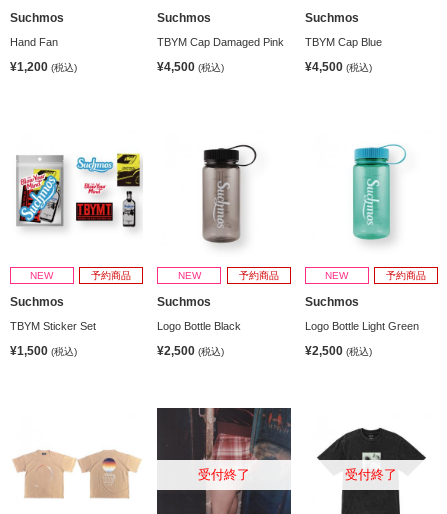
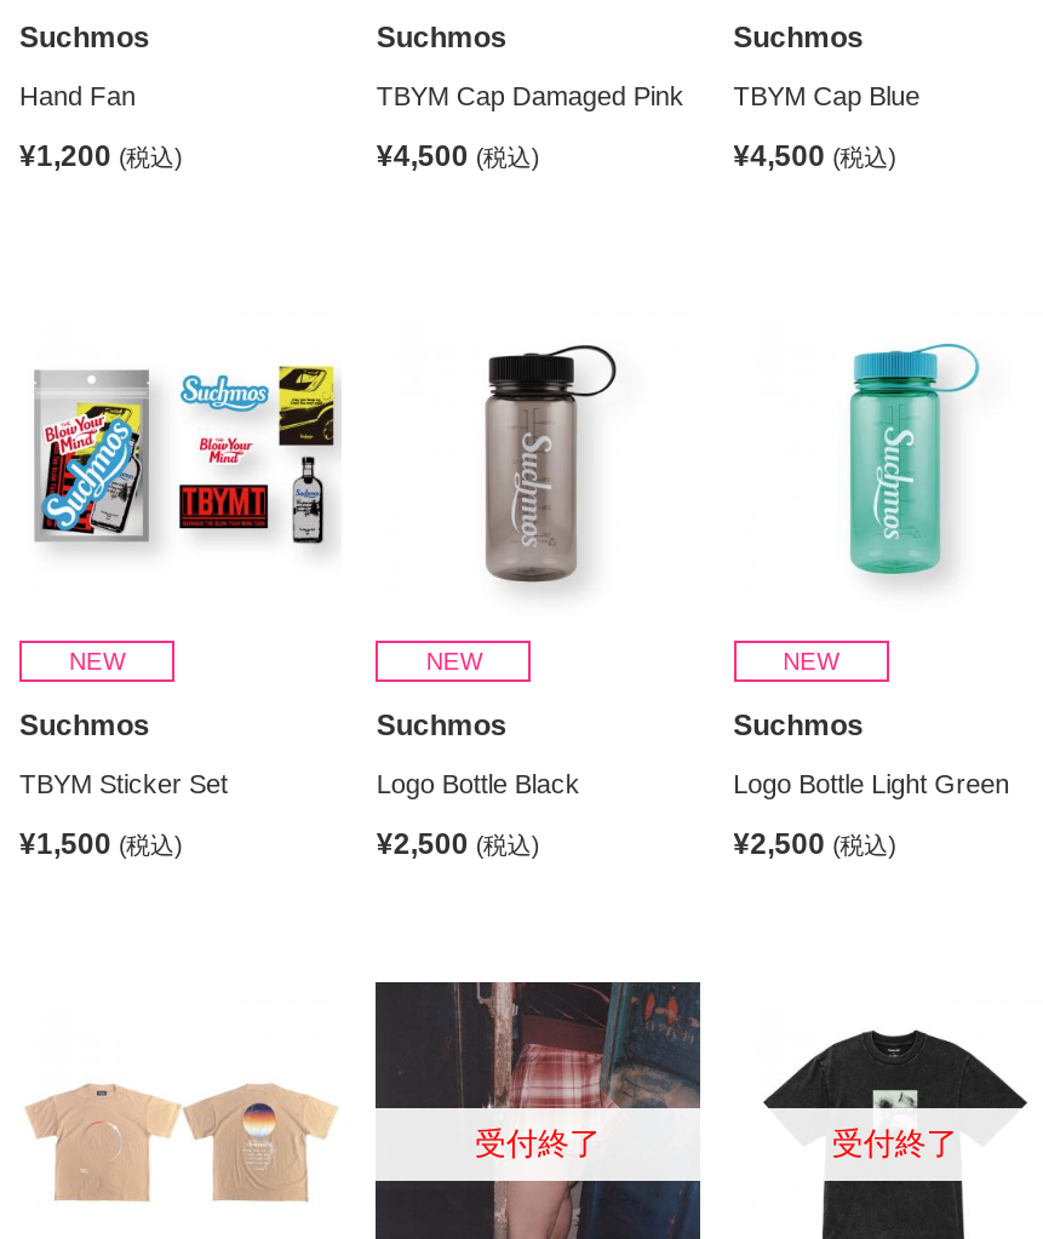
- 予約商品

- 予約商品

- 予約商品
